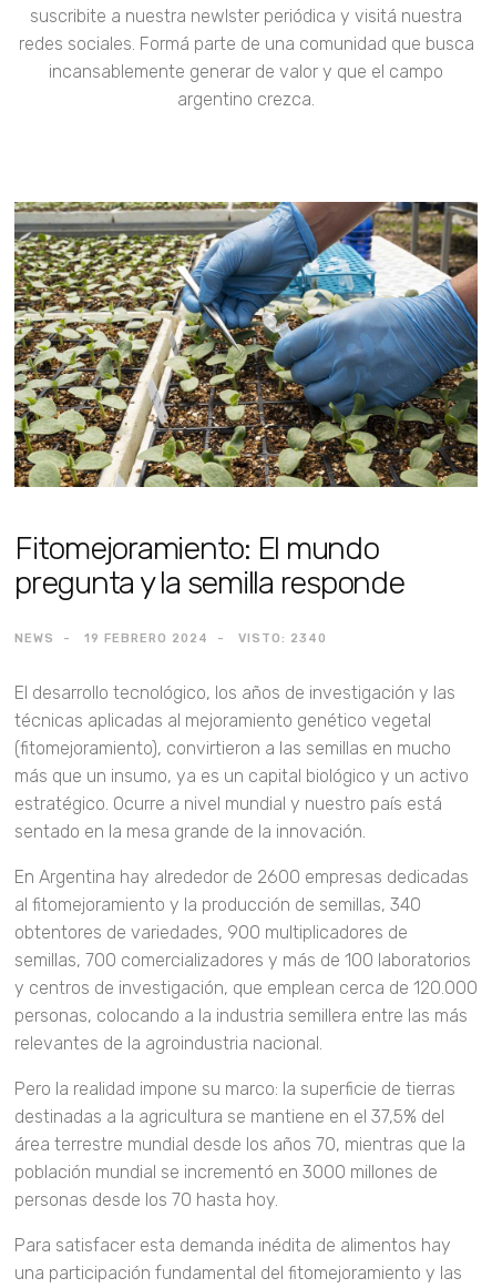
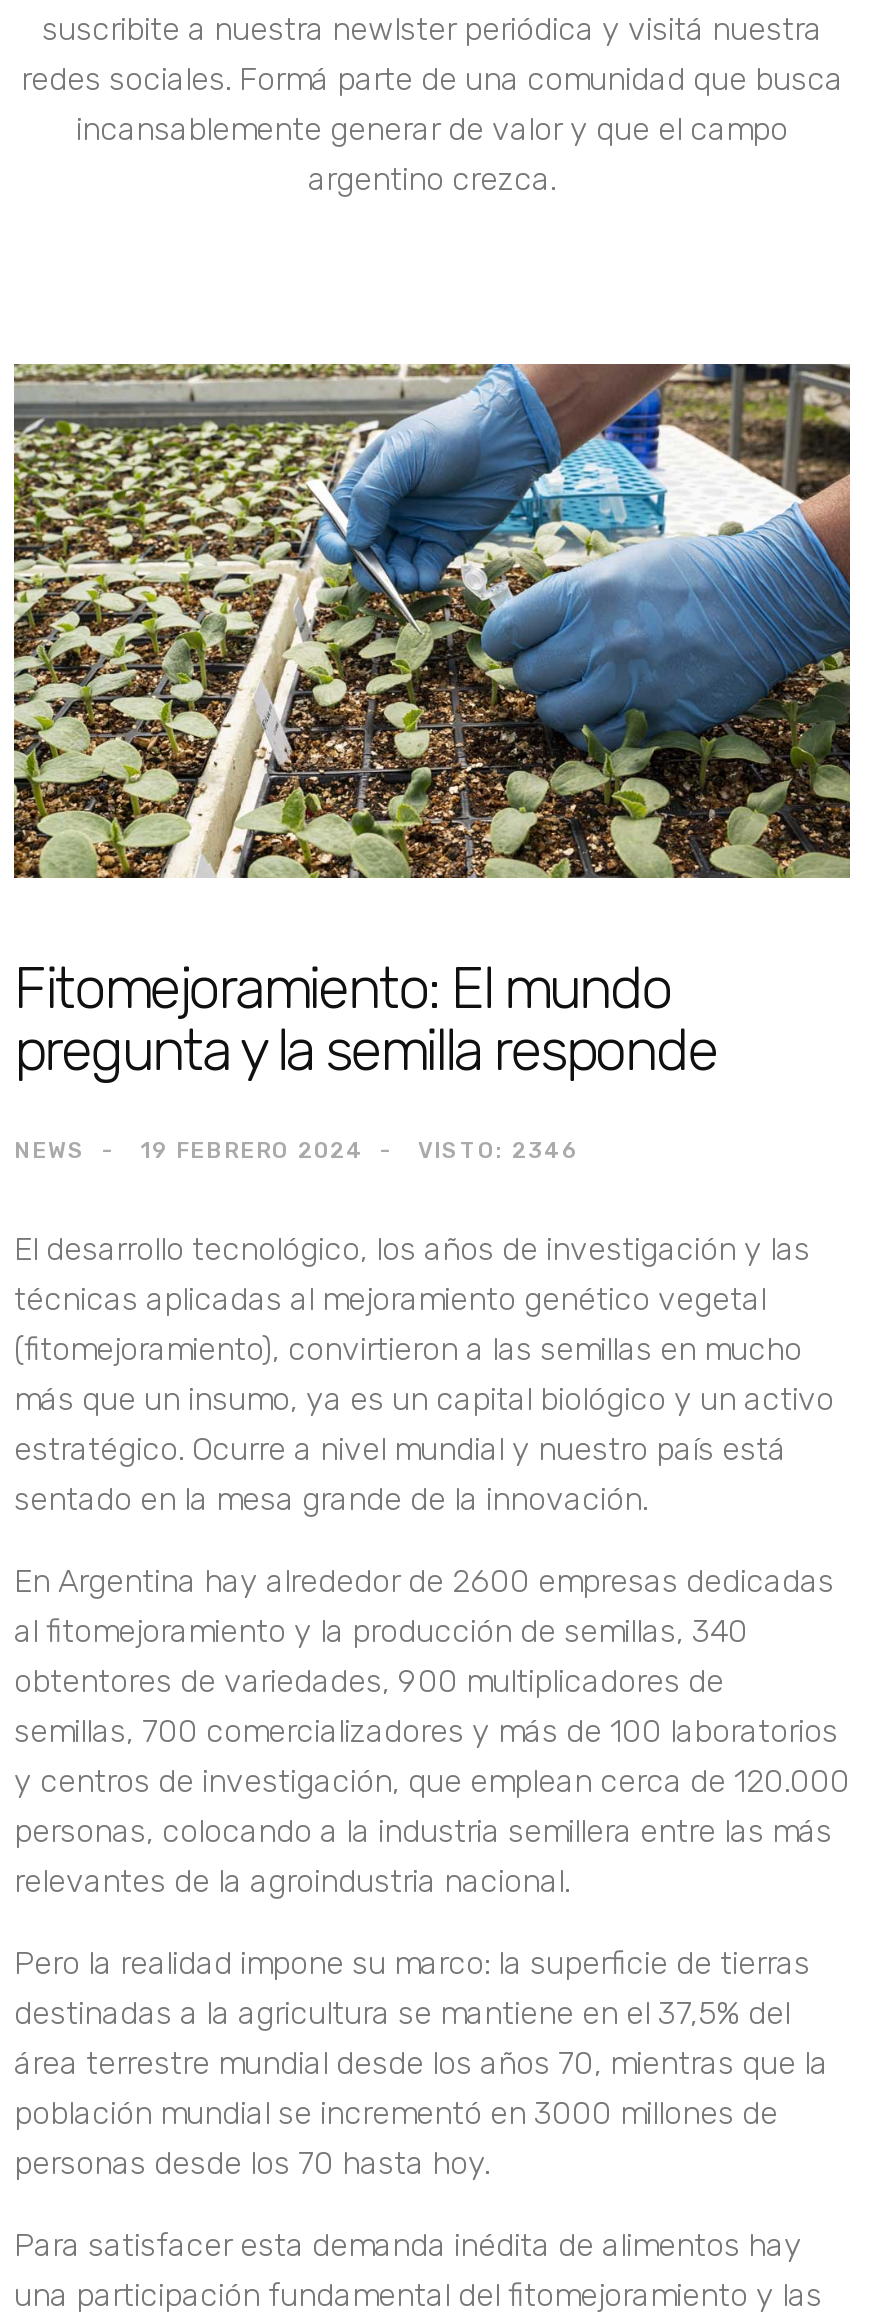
- VISTO: 2340
+ VISTO: 2346
